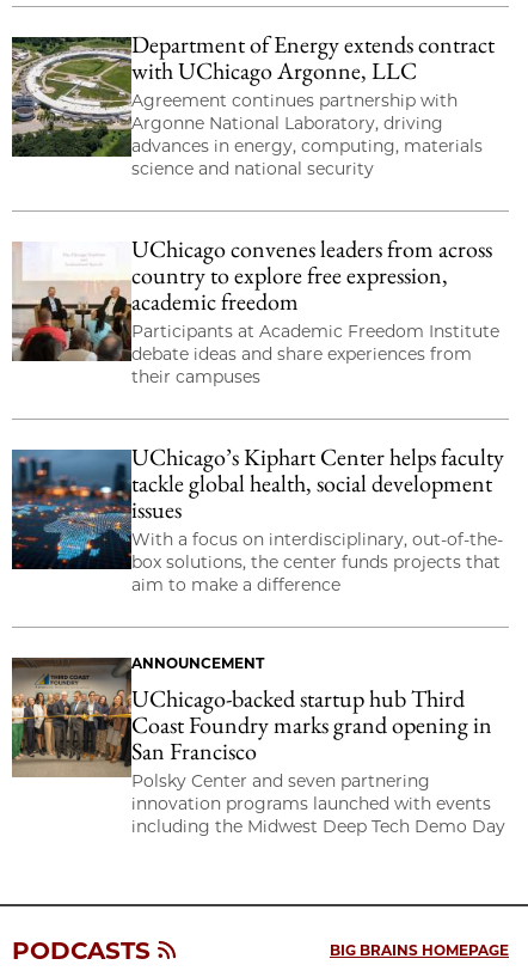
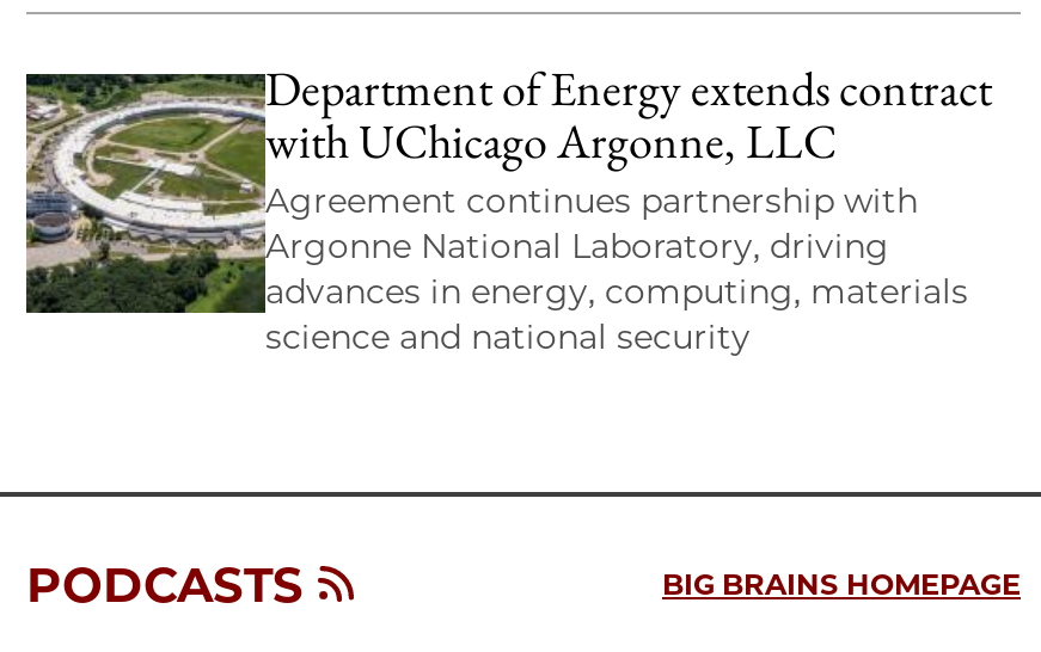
- [image]
- UChicago convenes leaders from across
- country to explore free expression,
- academic freedom
- Participants at Academic Freedom Institute
- debate ideas and share experiences from
- their campuses
- UChicago’s Kiphart Center helps faculty
- tackle global health, social development
- issues
- With a focus on interdisciplinary, out-of-the-
- box solutions, the center funds projects that
- aim to make a difference

- [image]

- [image]
- ANNOUNCEMENT
- UChicago-backed startup hub Third
- Coast Foundry marks grand opening in
- San Francisco
- Polsky Center and seven partnering
- innovation programs launched with events
- including the Midwest Deep Tech Demo Day
